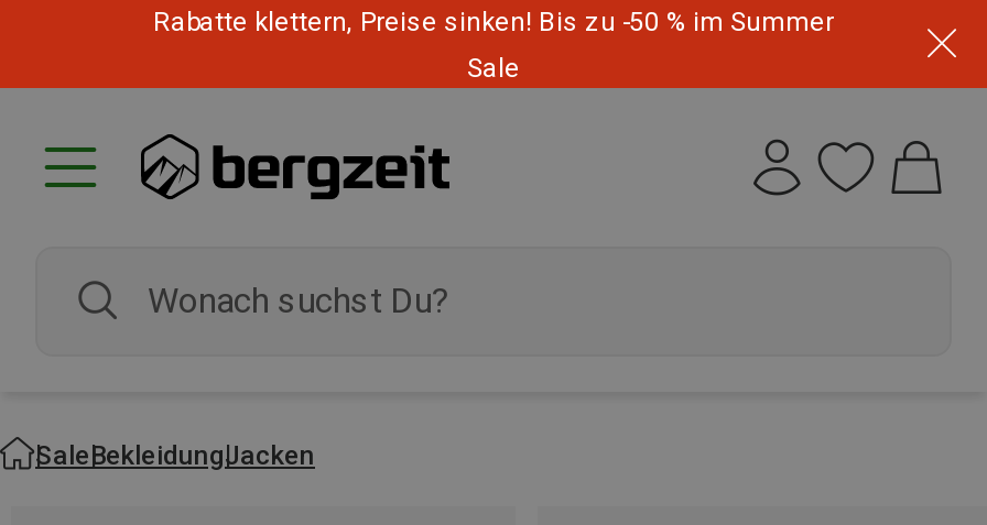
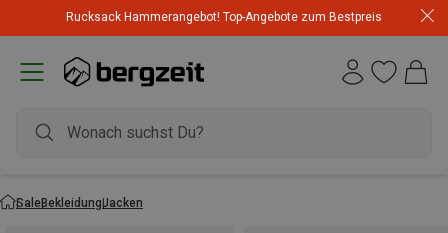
- Rabatte klettern, Preise sinken! Bis zu -50 % im Summer
- Sale
+ Rucksack Hammerangebot! Top-Angebote zum Bestpreis
